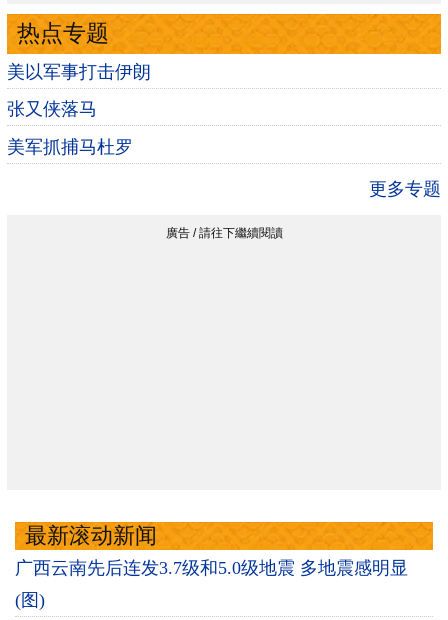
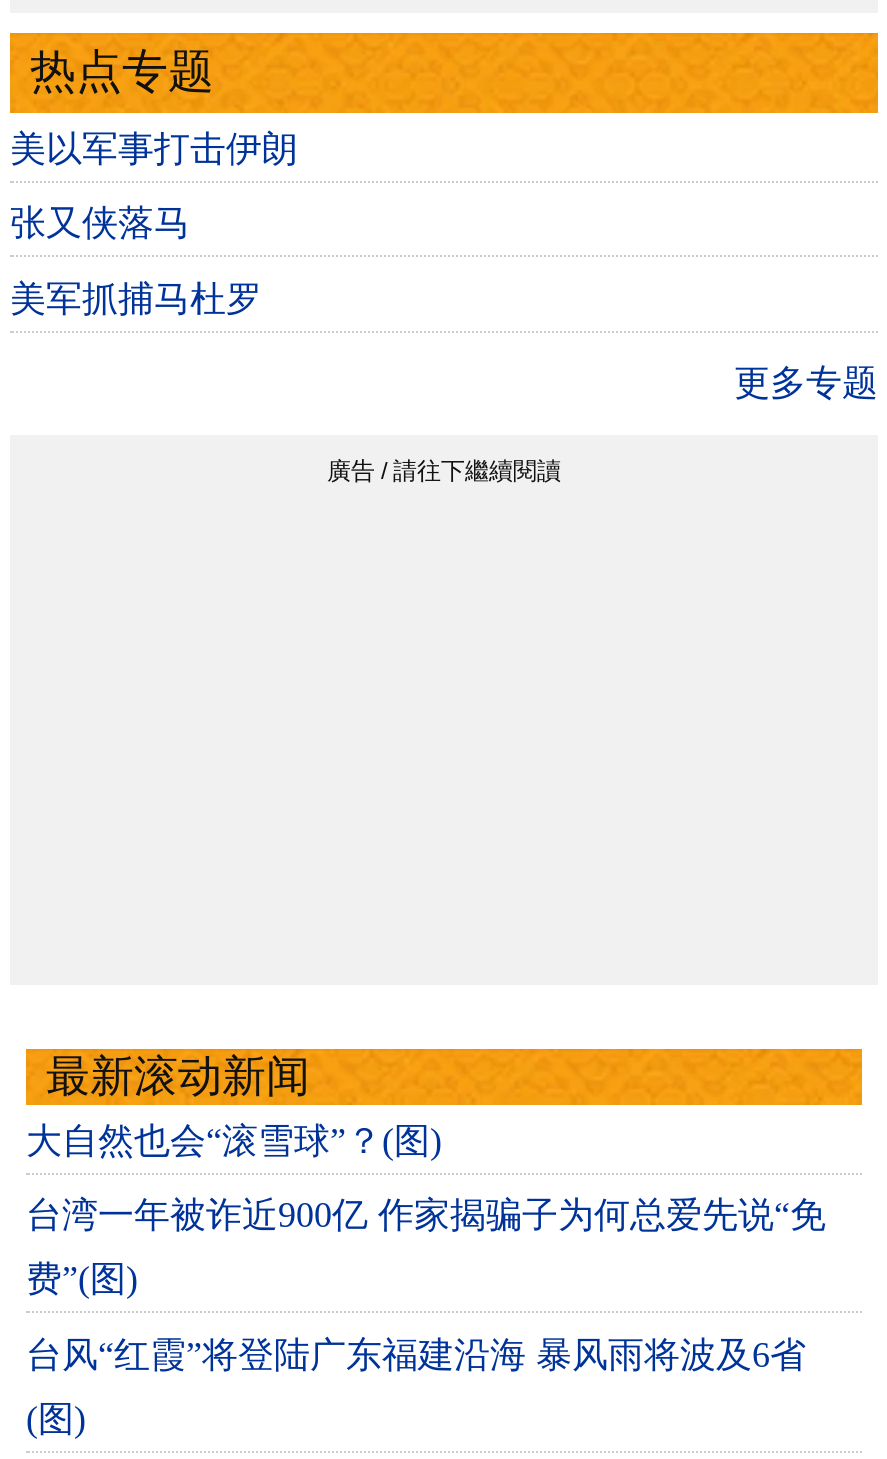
- 广西云南先后连发3.7级和5.0级地震 多地震感明显
+ 大自然也会“滚雪球”？(图)
+ 台湾一年被诈近900亿 作家揭骗子为何总爱先说“免
+ 费”(图)
+ 台风“红霞”将登陆广东福建沿海 暴风雨将波及6省
